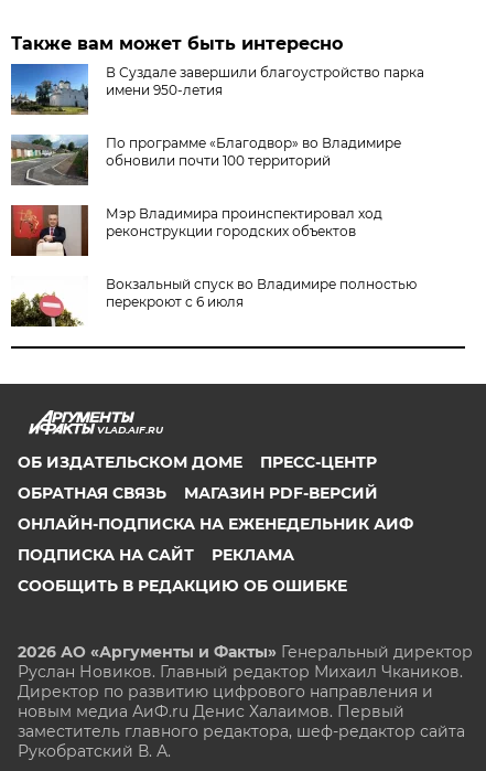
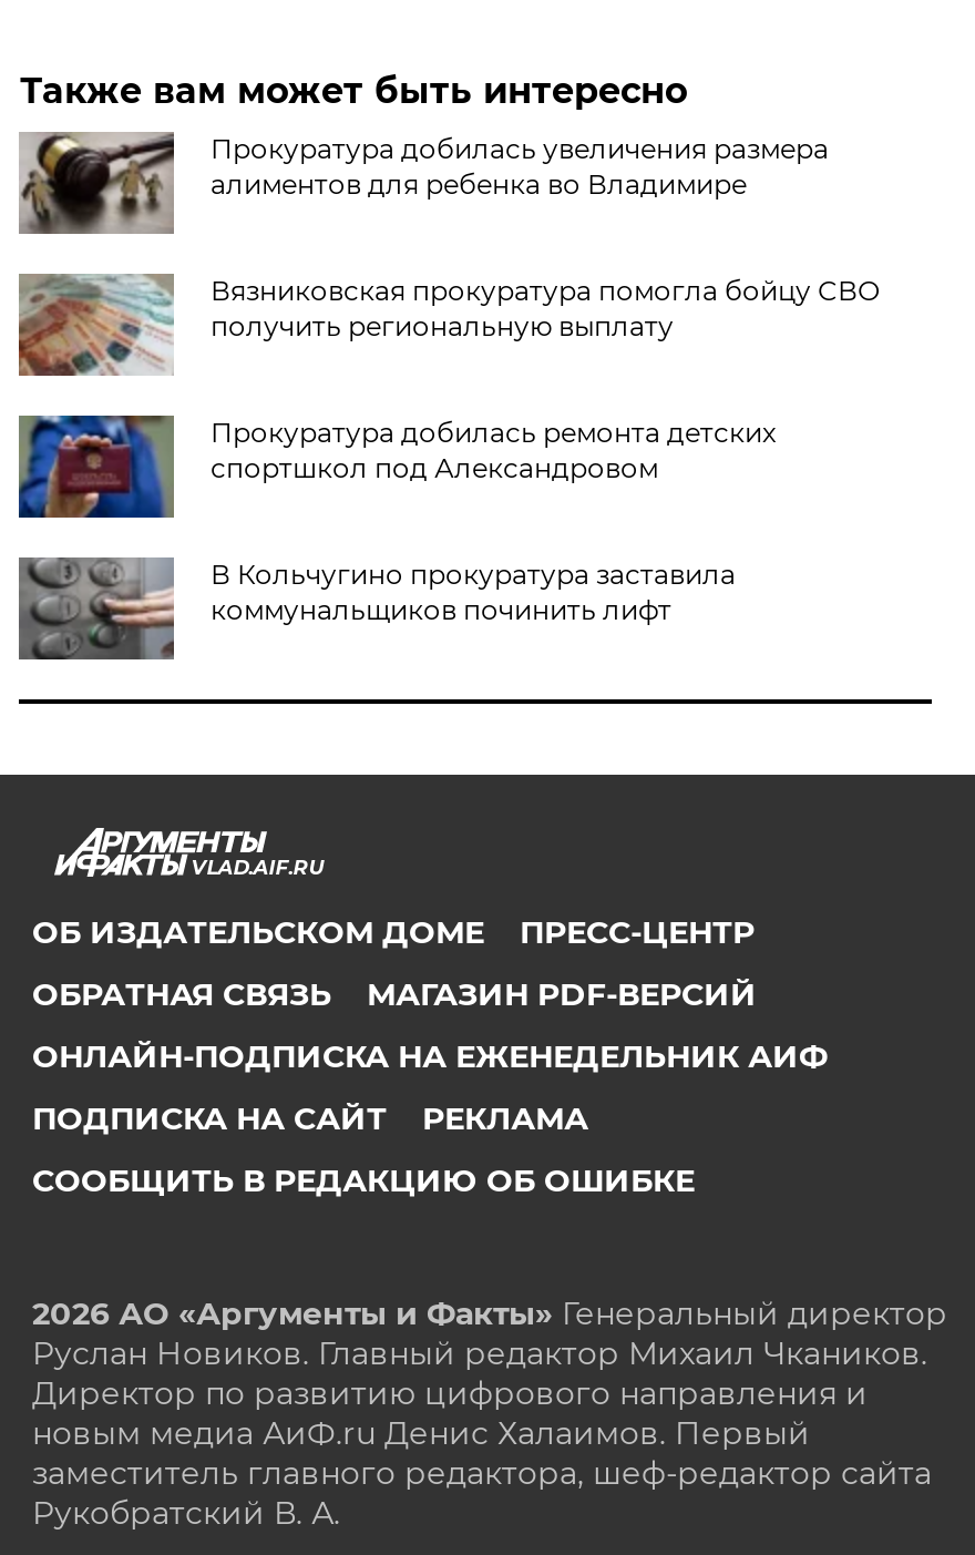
- [image]
- В Суздале завершили благоустройство парка
- имени 950-летия
+ [image]
+ Прокуратура добилась увеличения размера
+ алиментов для ребенка во Владимире

- [image]
- По программе «Благодвор» во Владимире
- обновили почти 100 территорий
+ [image]
+ Вязниковская прокуратура помогла бойцу СВО
+ получить региональную выплату

- [image]
- Мэр Владимира проинспектировал ход
- реконструкции городских объектов
+ [image]
+ Прокуратура добилась ремонта детских
+ спортшкол под Александровом

- [image]
- Вокзальный спуск во Владимире полностью
- перекроют с 6 июля
+ [image]
+ В Кольчугино прокуратура заставила
+ коммунальщиков починить лифт
